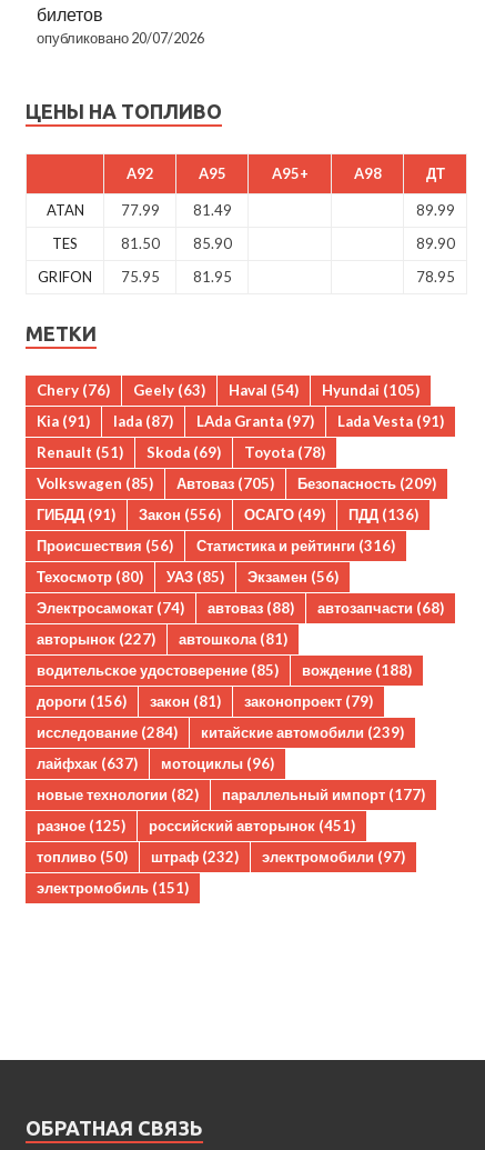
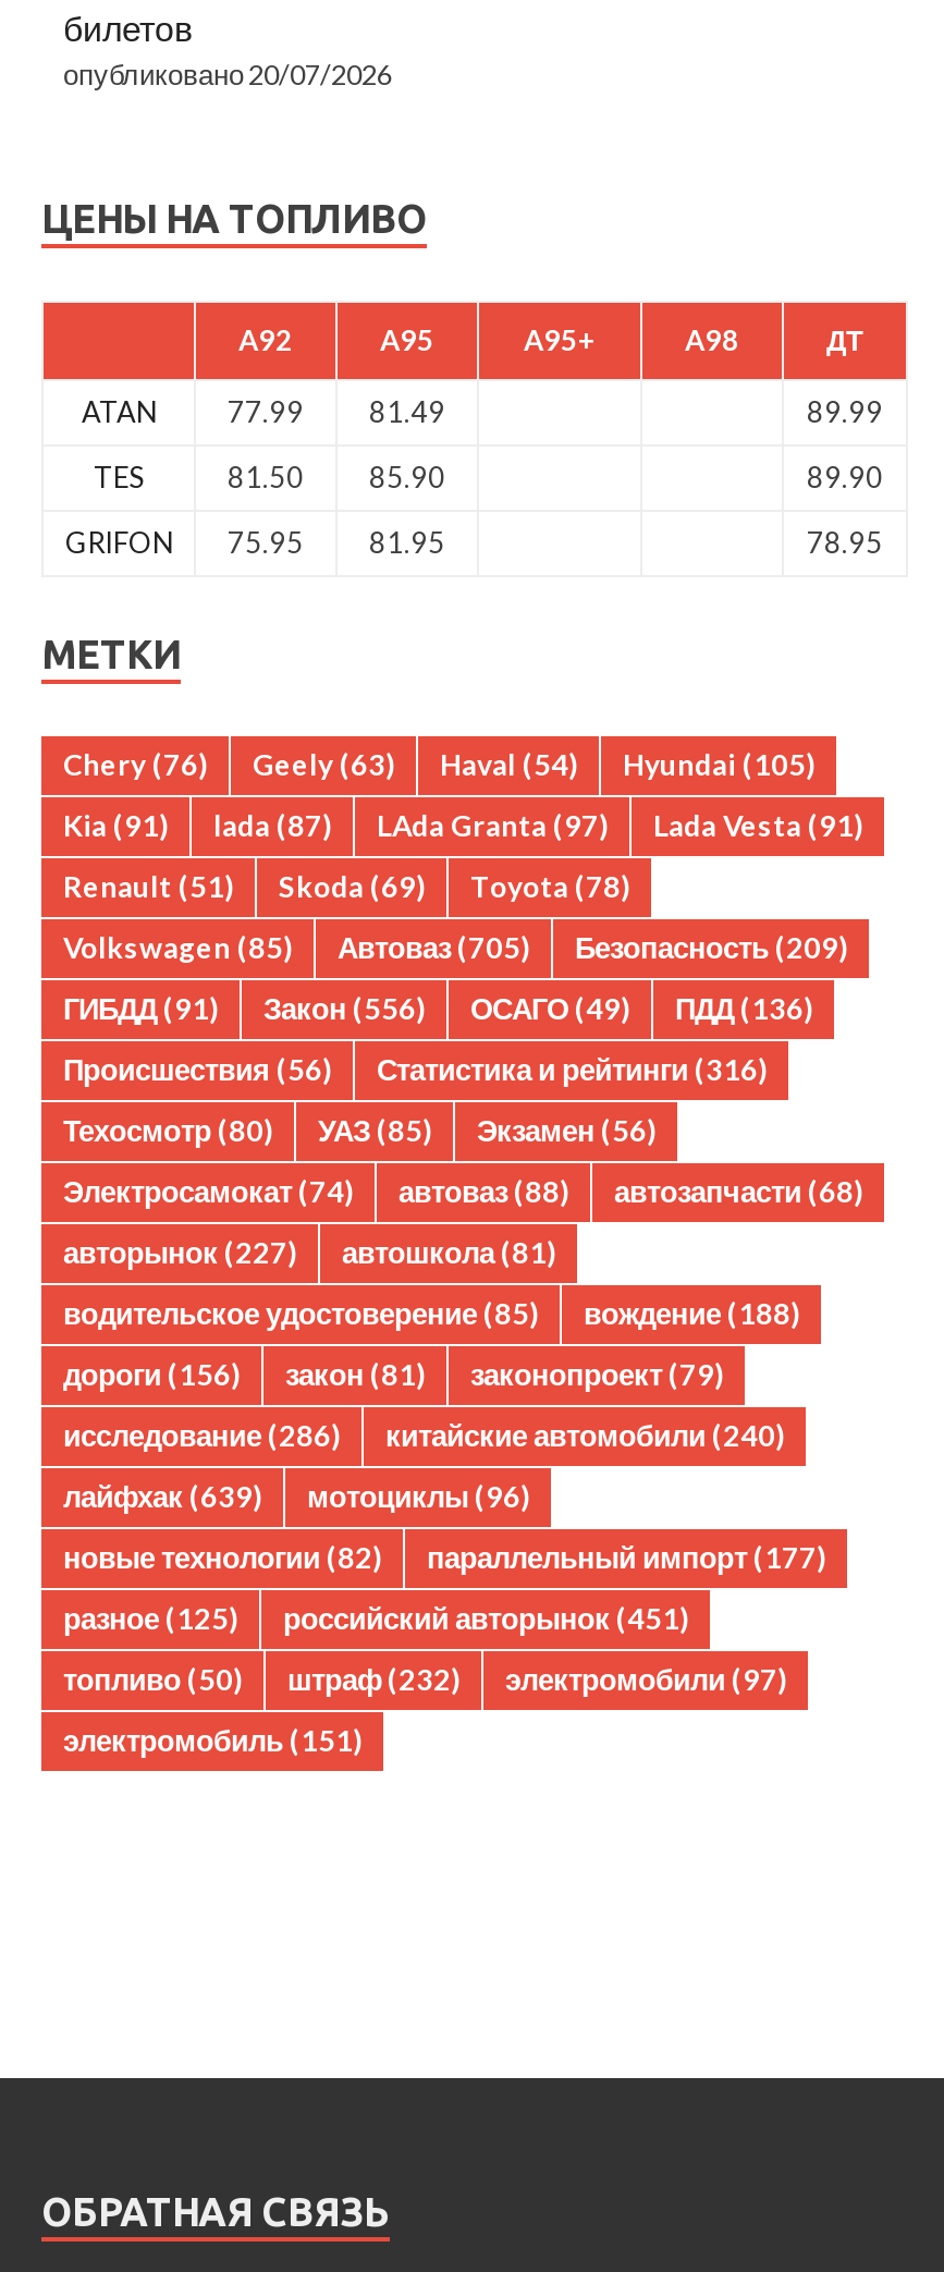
- исследование (284)
+ исследование (286)

- китайские автомобили (239)
+ китайские автомобили (240)

- лайфхак (637) мотоциклы (96)
+ лайфхак (639) мотоциклы (96)
